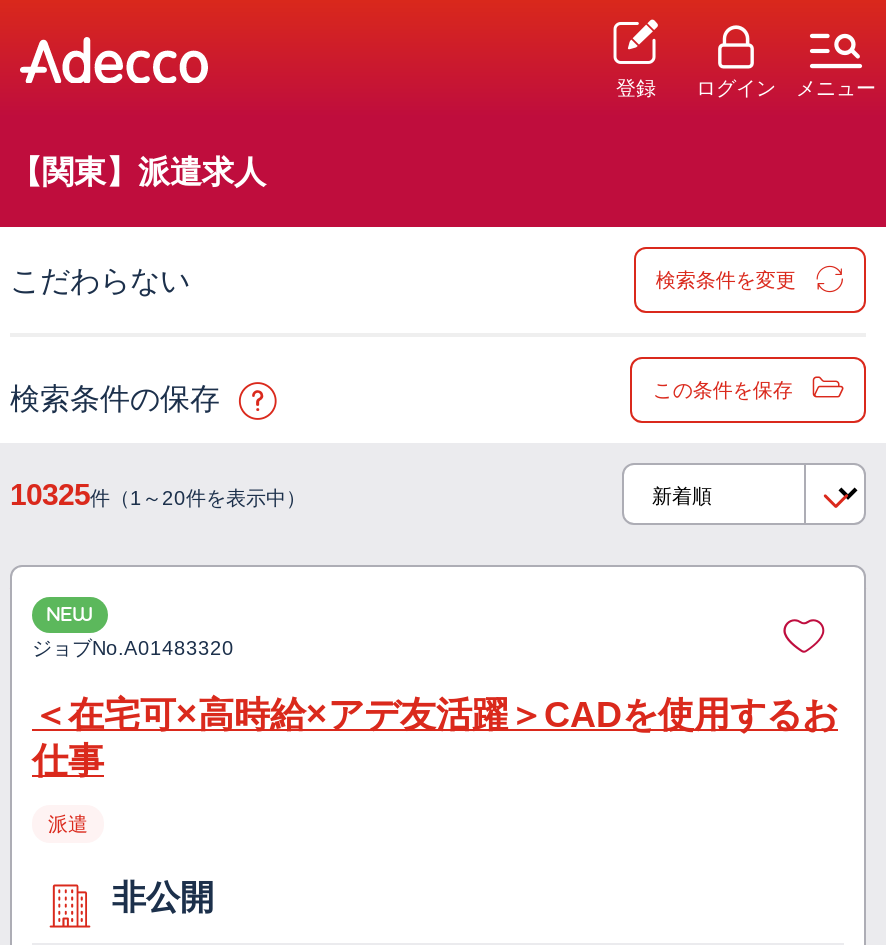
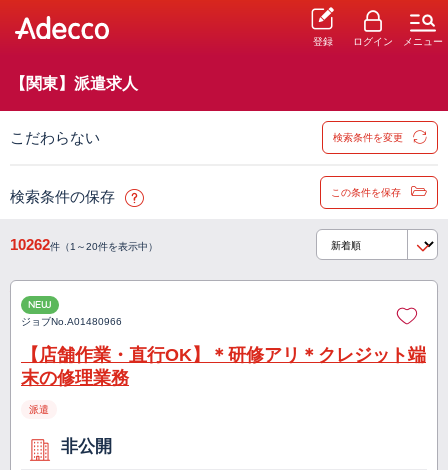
- 10325件（1～20件を表示中）
+ 10262件（1～20件を表示中）

- ジョブNo. A01483320
+ ジョブNo. A01480966

- ＜在宅可×高時給×アデ友活躍＞CADを使用するお
- 仕事
+ 【店舗作業・直行OK】＊研修アリ＊クレジット端
+ 末の修理業務
